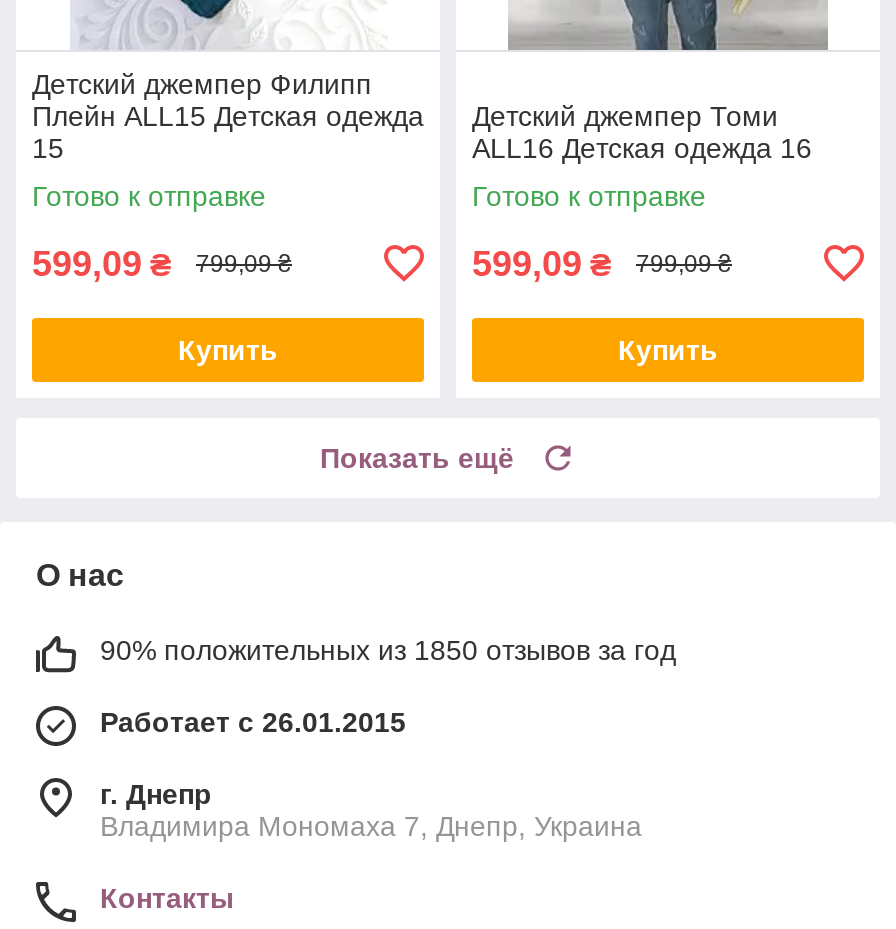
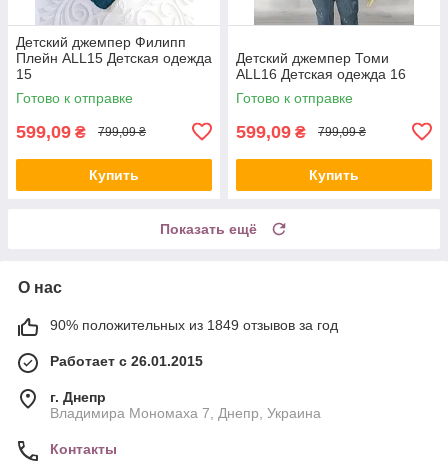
- 90% положительных из 1850 отзывов за год
+ 90% положительных из 1849 отзывов за год
